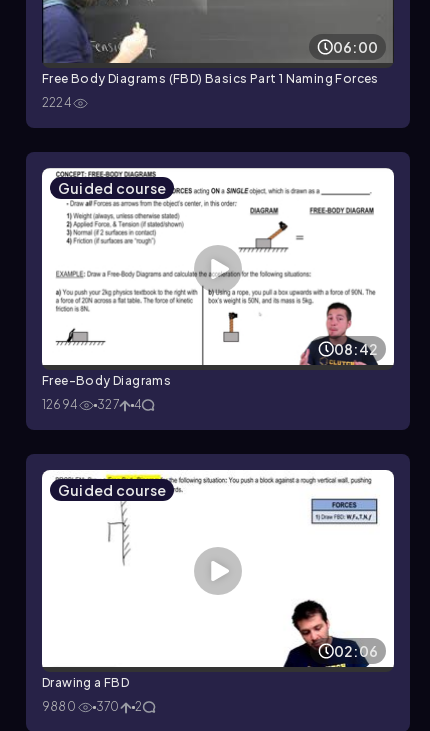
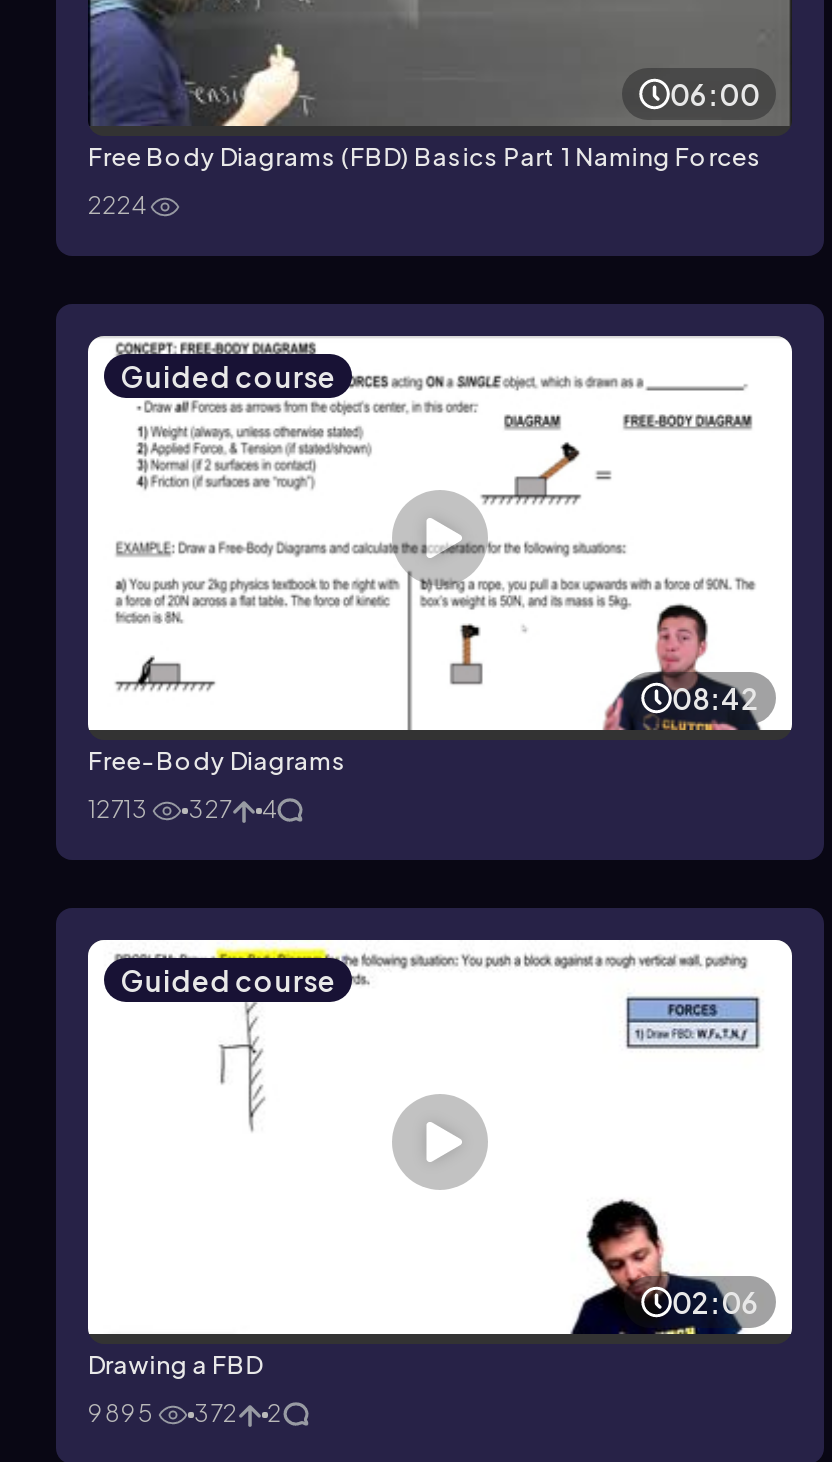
- 12694 327 4
+ 12713 327 4

- 9880
+ 9895

- 370
+ 372
